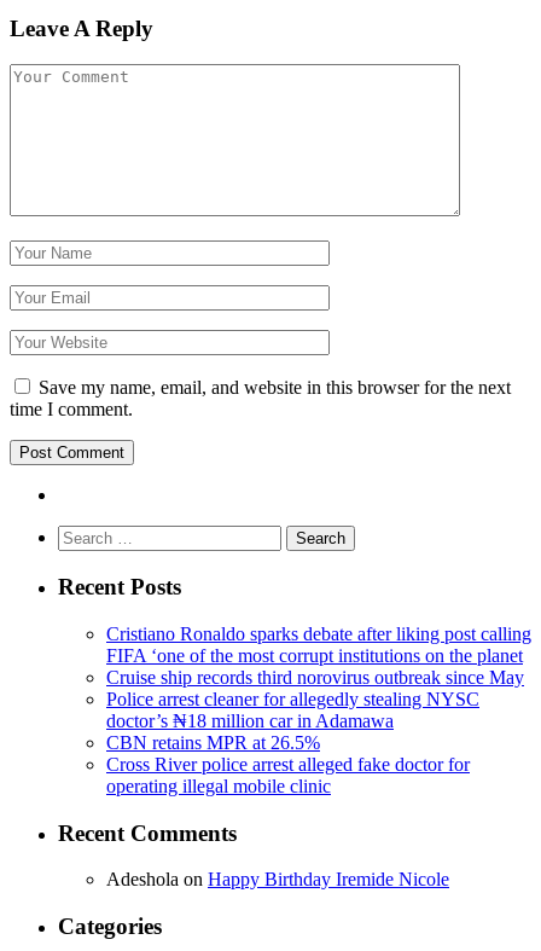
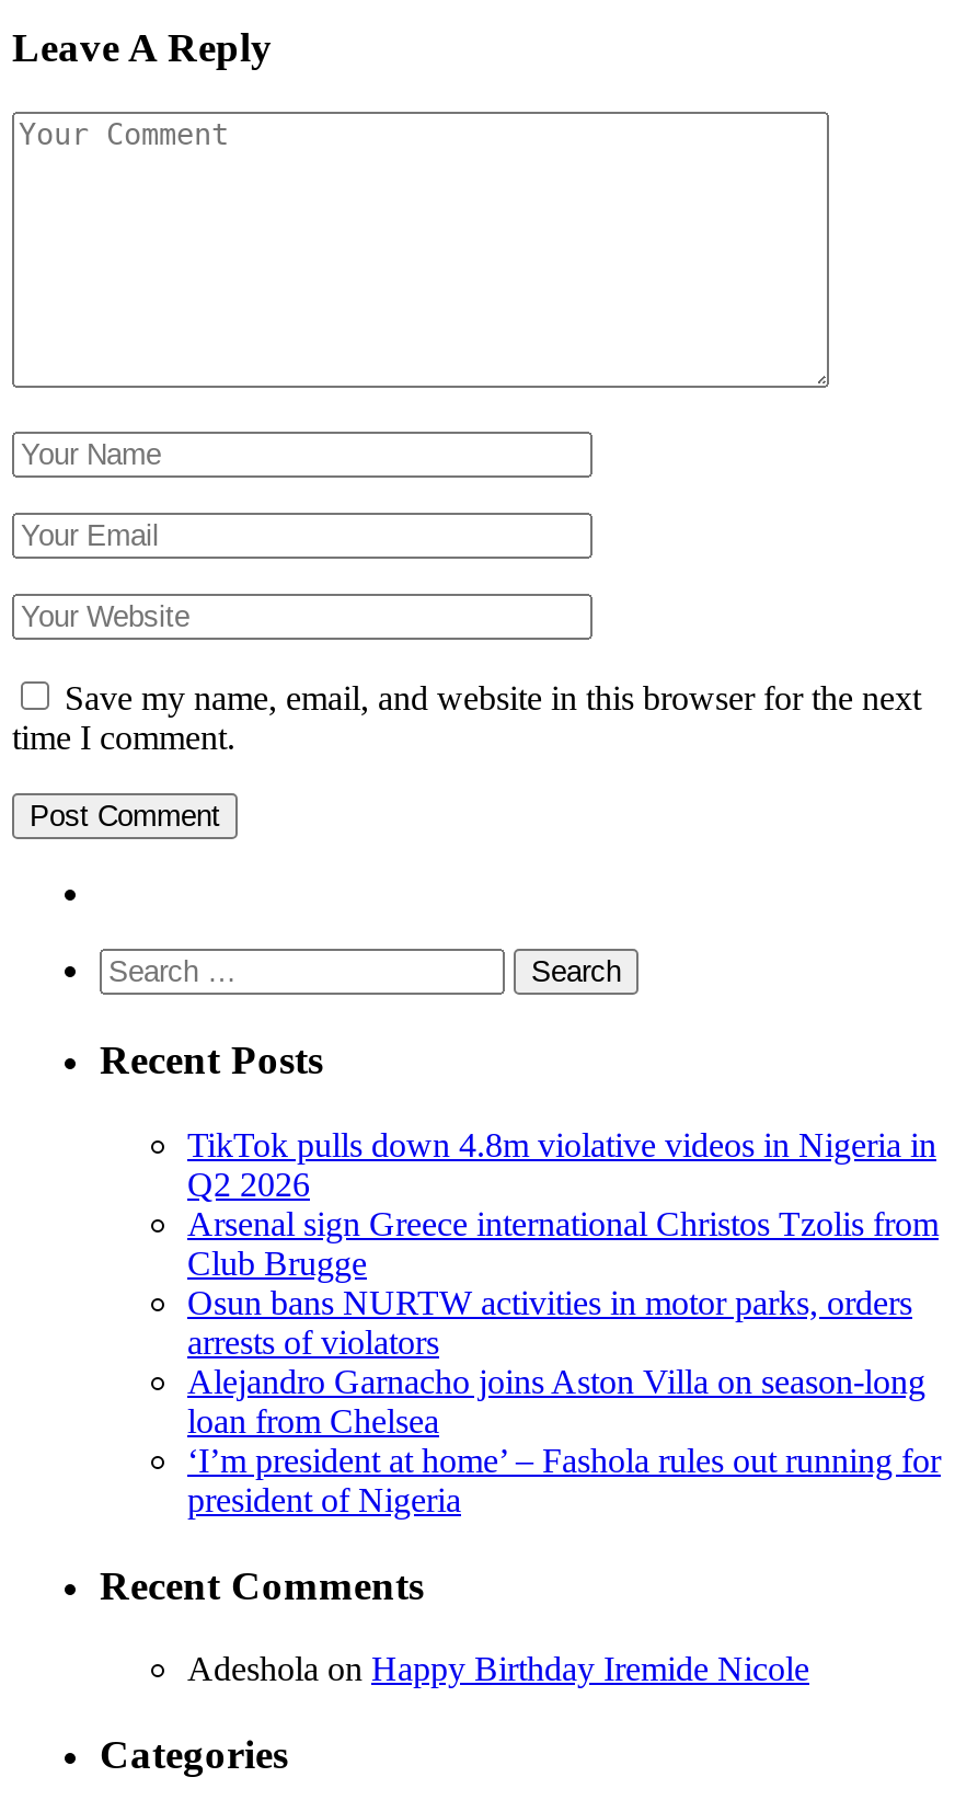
- Cristiano Ronaldo sparks debate after liking post calling
- FIFA ‘one of the most corrupt institutions on the planet
- Cruise ship records third norovirus outbreak since May
- Police arrest cleaner for allegedly stealing NYSC
- doctor’s ₦18 million car in Adamawa
- CBN retains MPR at 26.5%
- Cross River police arrest alleged fake doctor for
- operating illegal mobile clinic
+ TikTok pulls down 4.8m violative videos in Nigeria in
+ Q2 2026
+ Arsenal sign Greece international Christos Tzolis from
+ Club Brugge
+ Osun bans NURTW activities in motor parks, orders
+ arrests of violators
+ Alejandro Garnacho joins Aston Villa on season-long
+ loan from Chelsea
+ ‘I’m president at home’ – Fashola rules out running for
+ president of Nigeria
